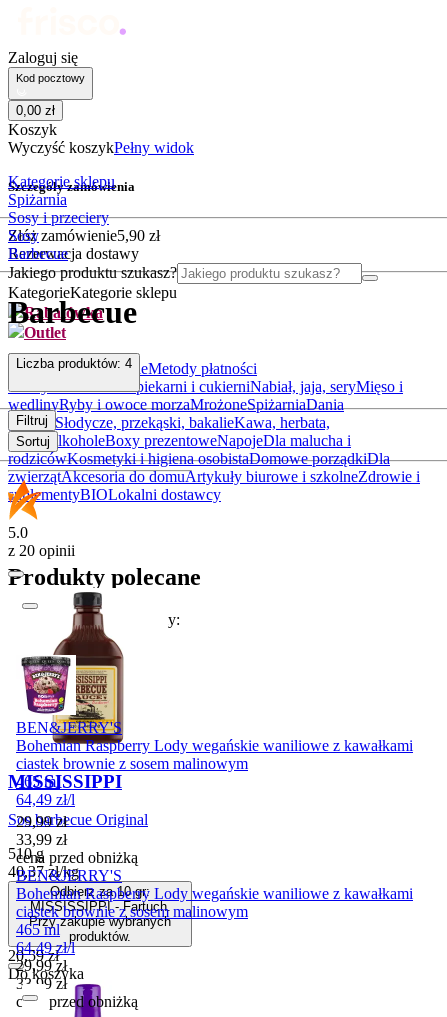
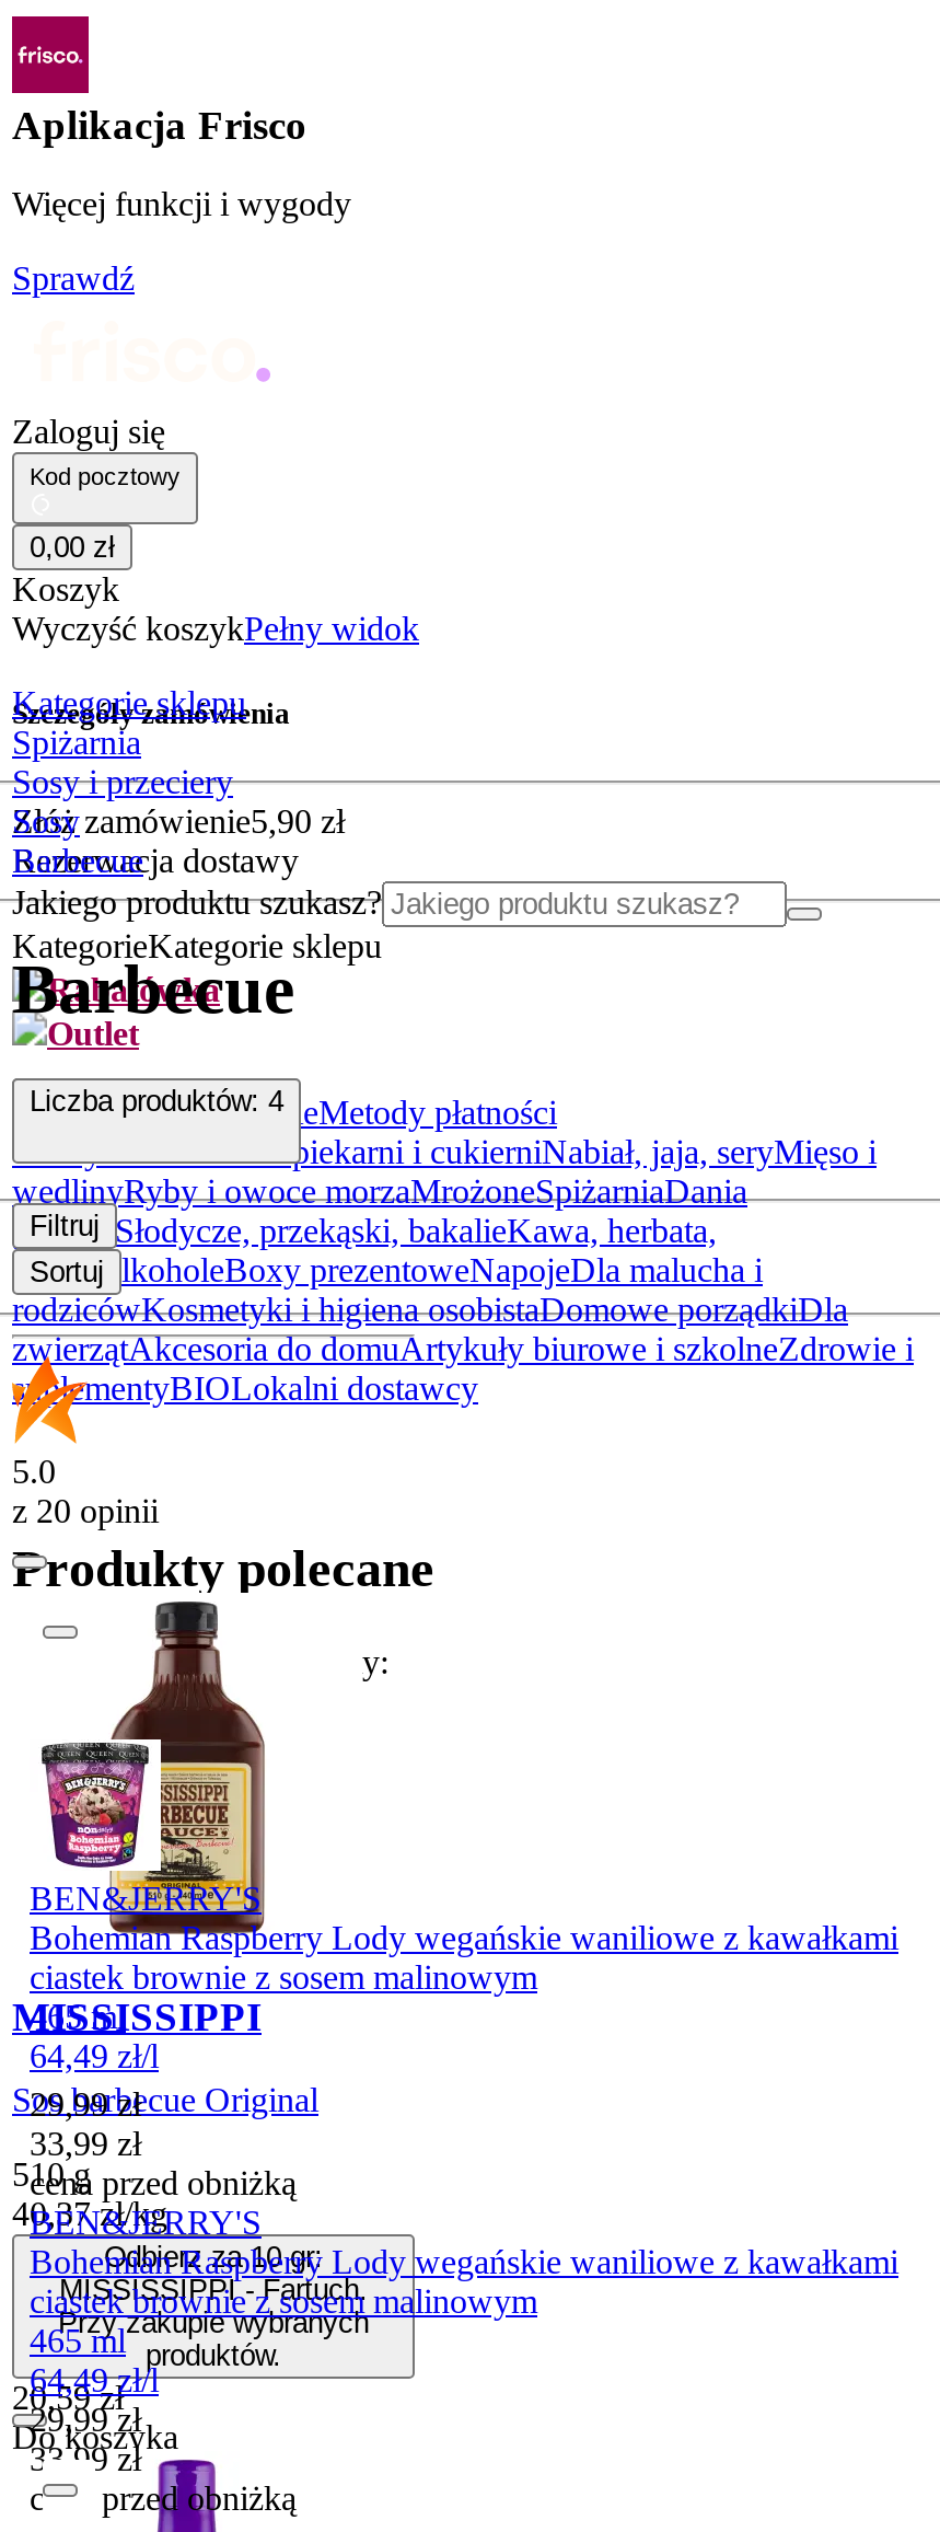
+ [image]
+ Aplikacja Frisco
+ Więcej funkcji i wygody
+ Sprawdź
